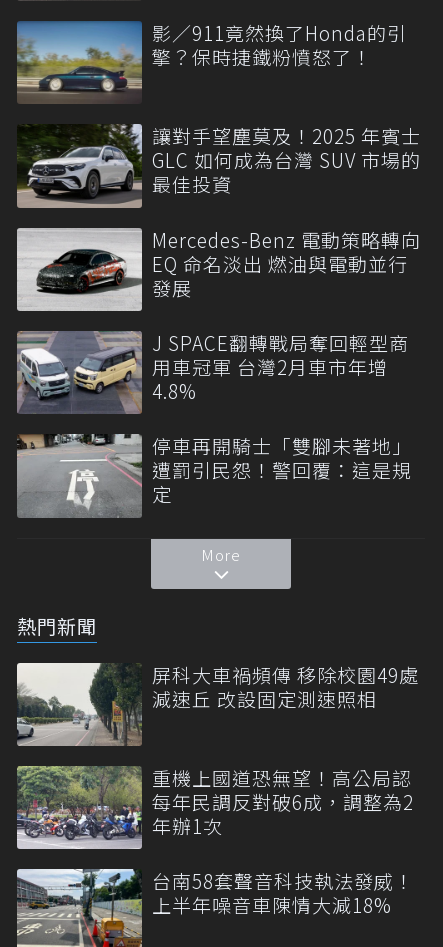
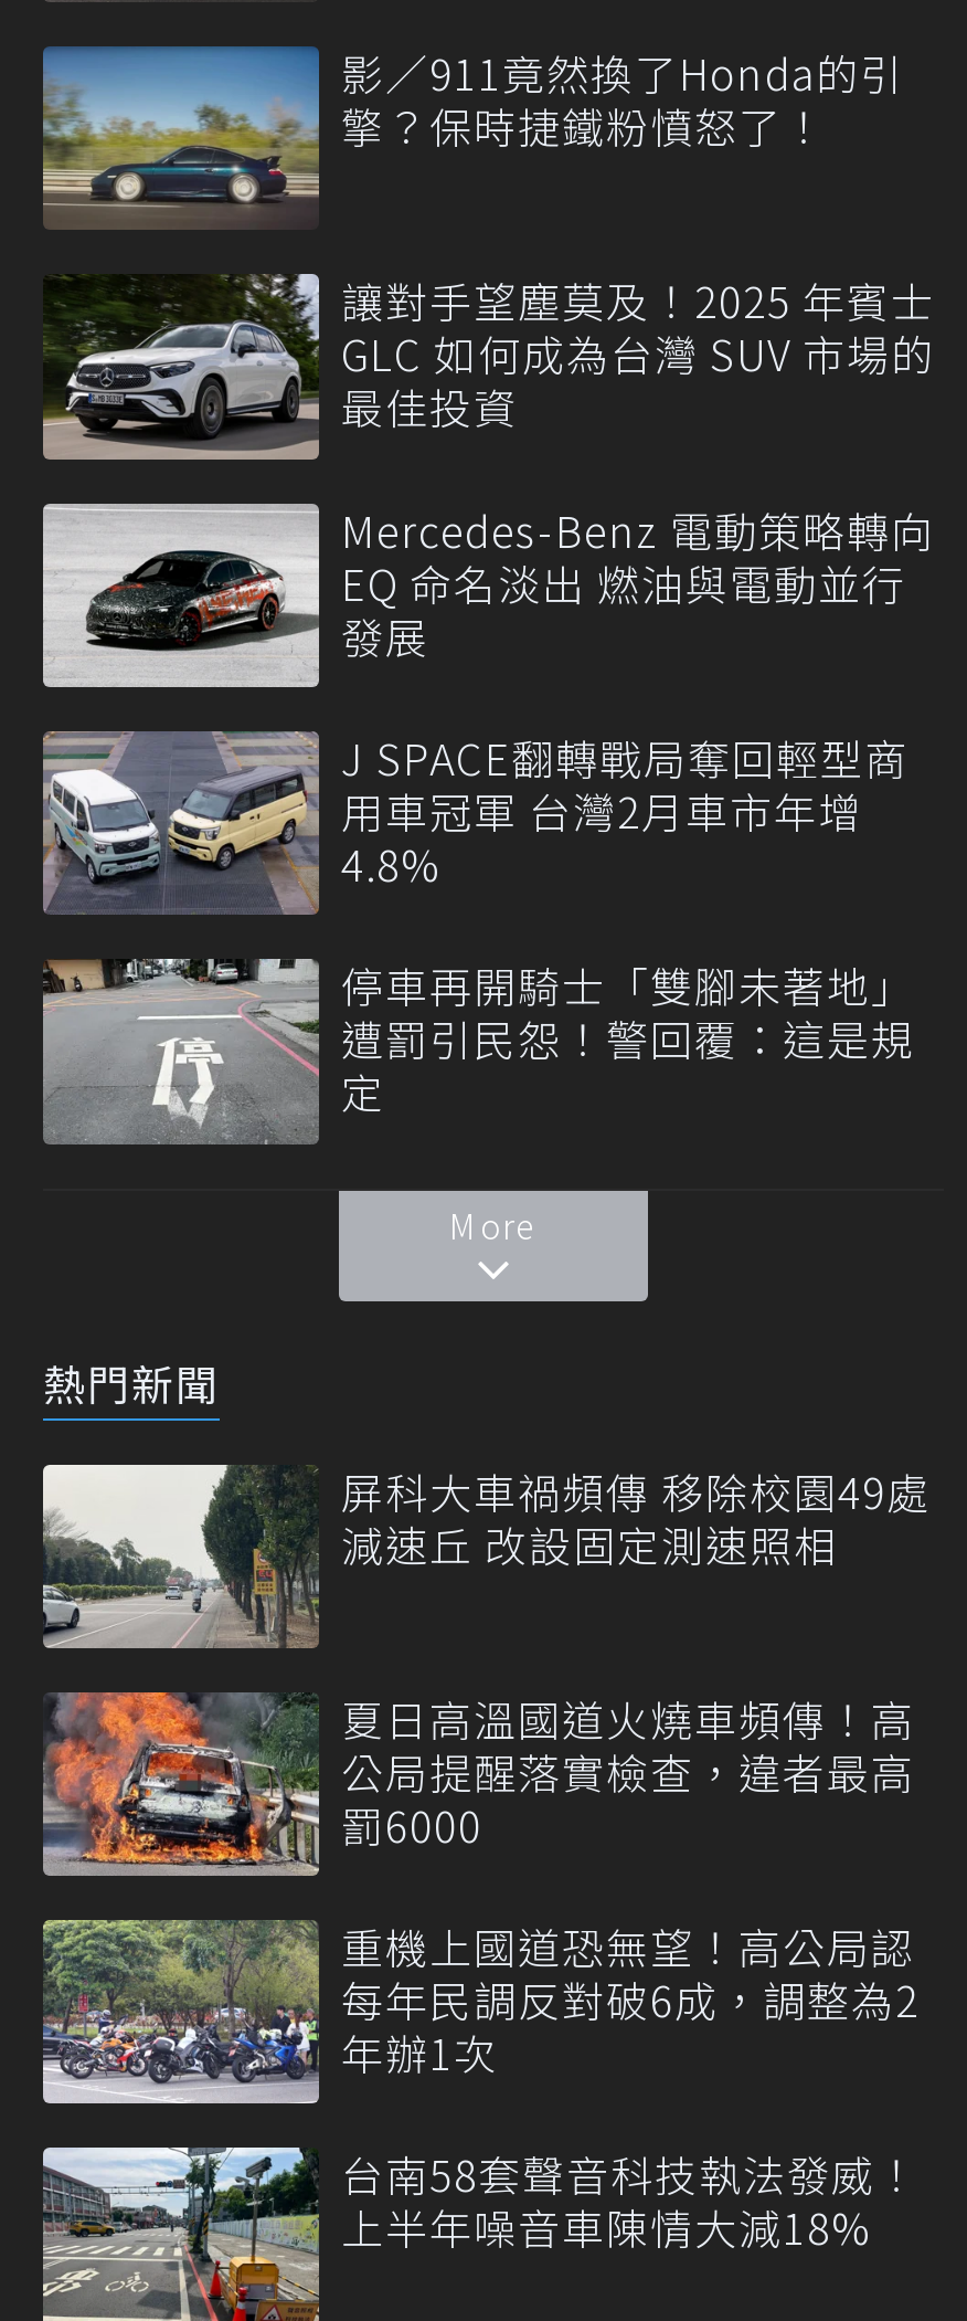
+ [image]
+ 夏日高溫國道火燒車頻傳！高
+ 公局提醒落實檢查，違者最高
+ 罰6000
